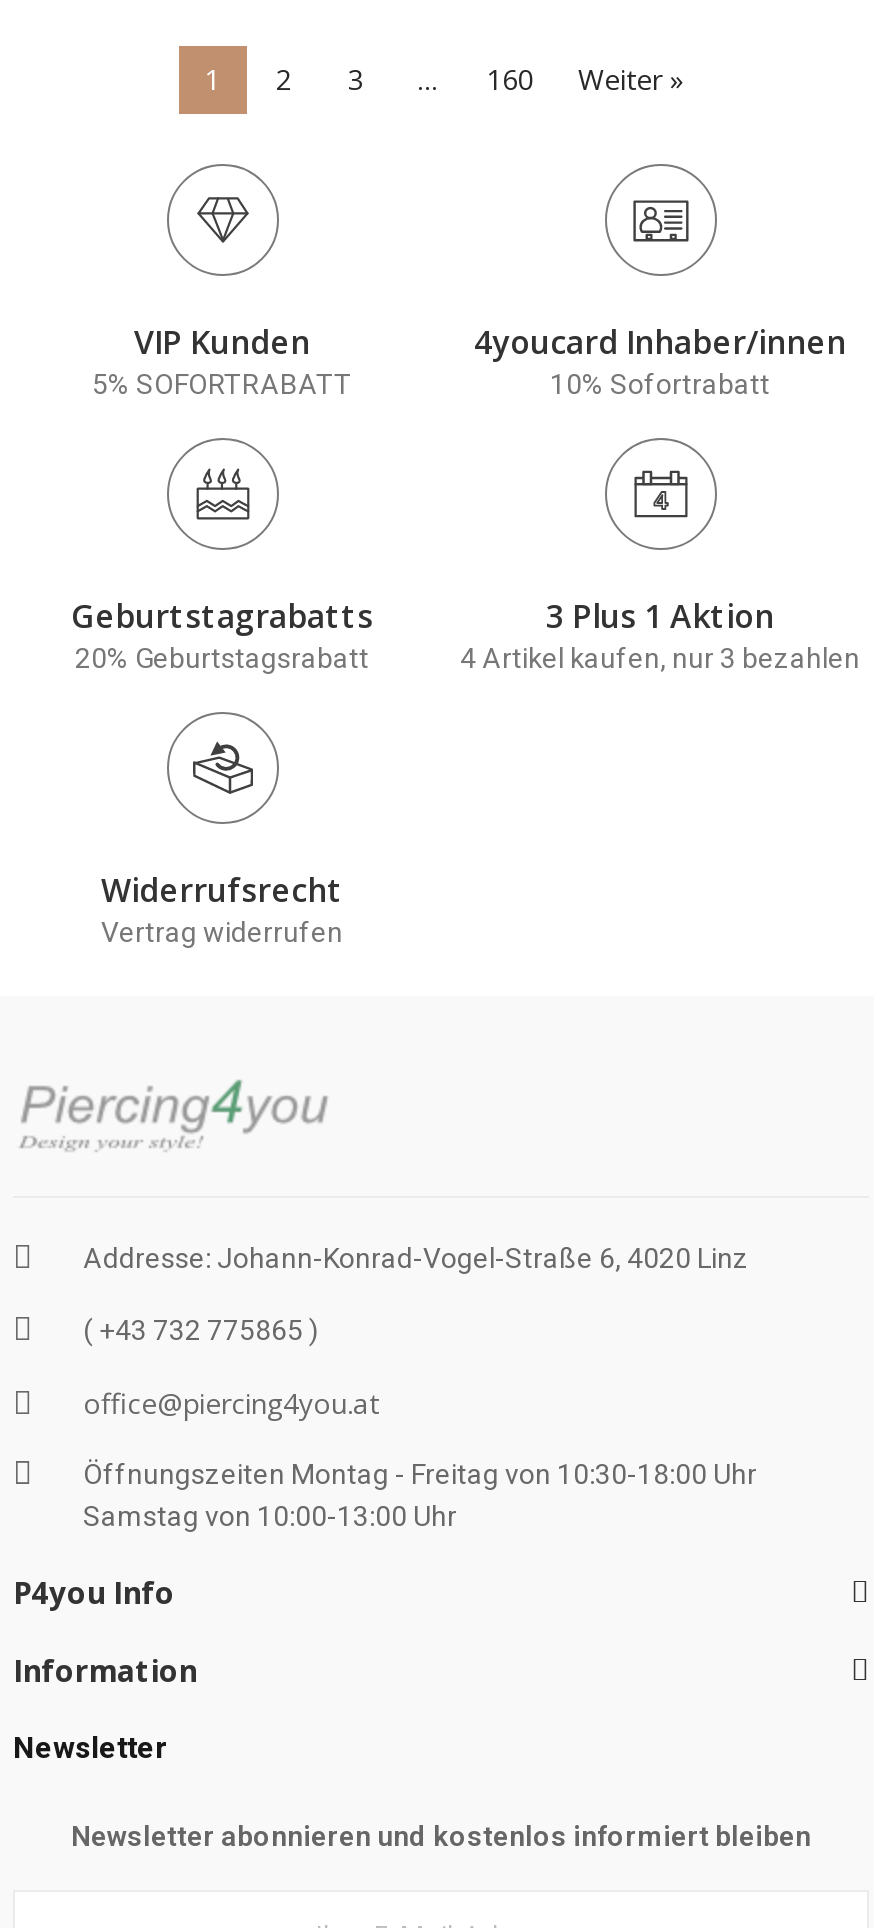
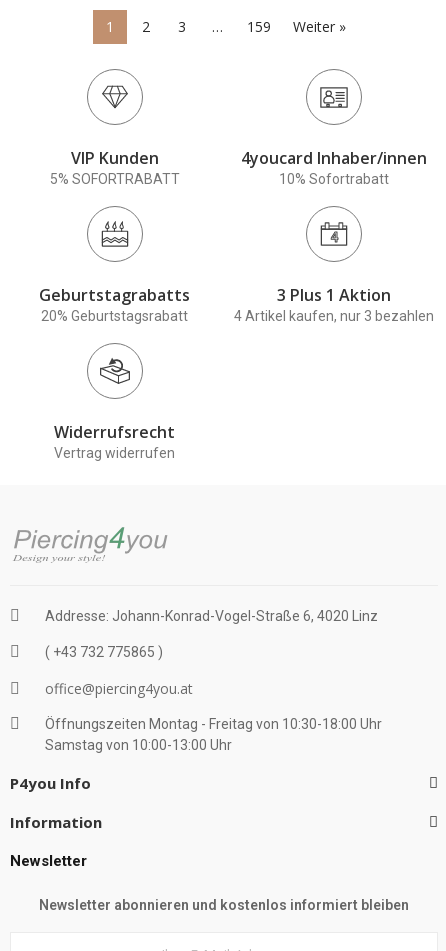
- 160
+ 159
